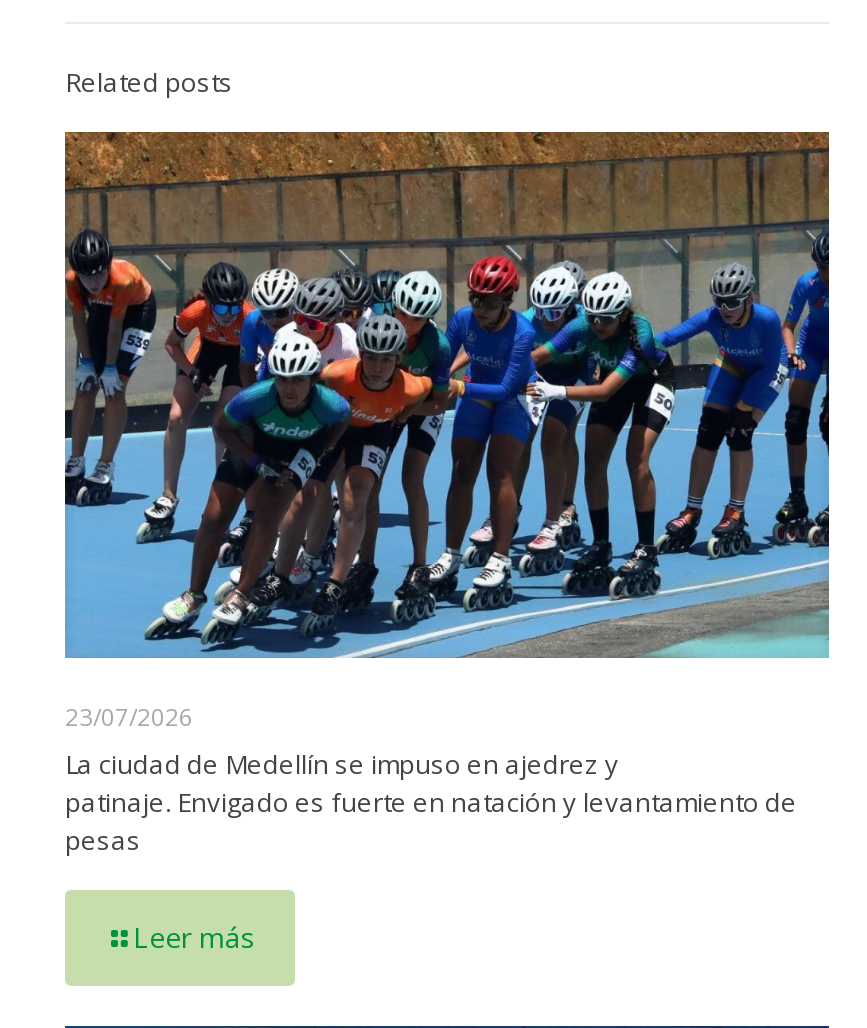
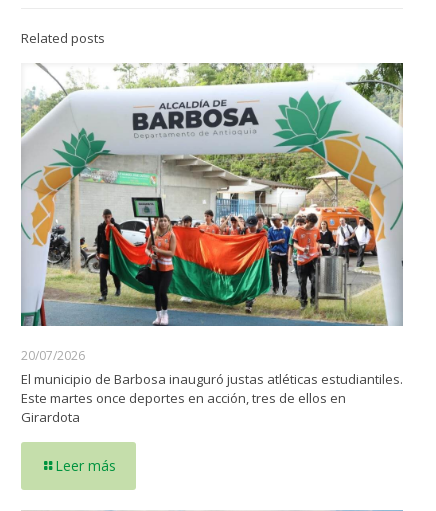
- [image]
- 23/07/2026
- La ciudad de Medellín se impuso en ajedrez y
- patinaje. Envigado es fuerte en natación y levantamiento de
- pesas
+ [image]
+ 20/07/2026
+ El municipio de Barbosa inauguró justas atléticas estudiantiles.
+ Este martes once deportes en acción, tres de ellos en
+ Girardota
